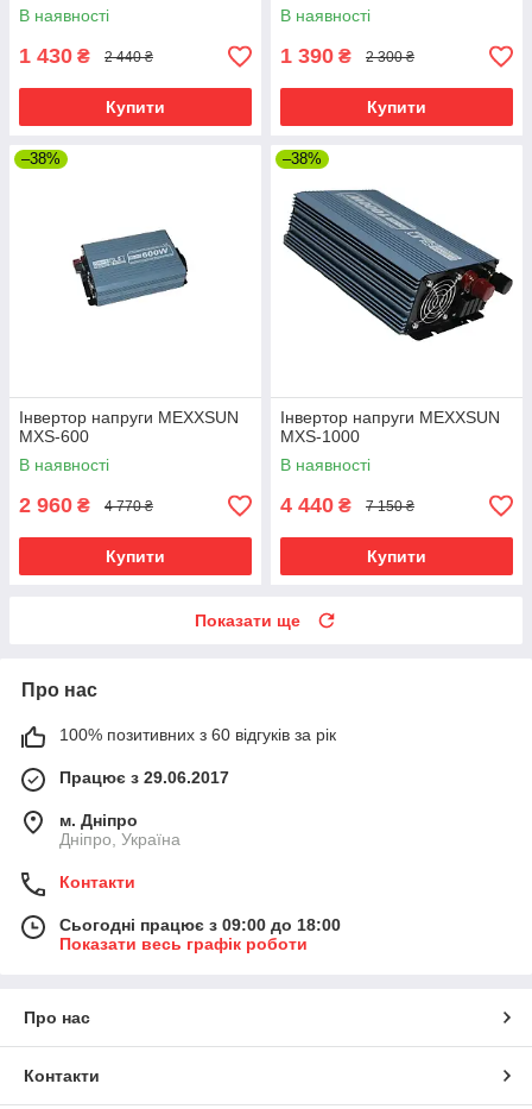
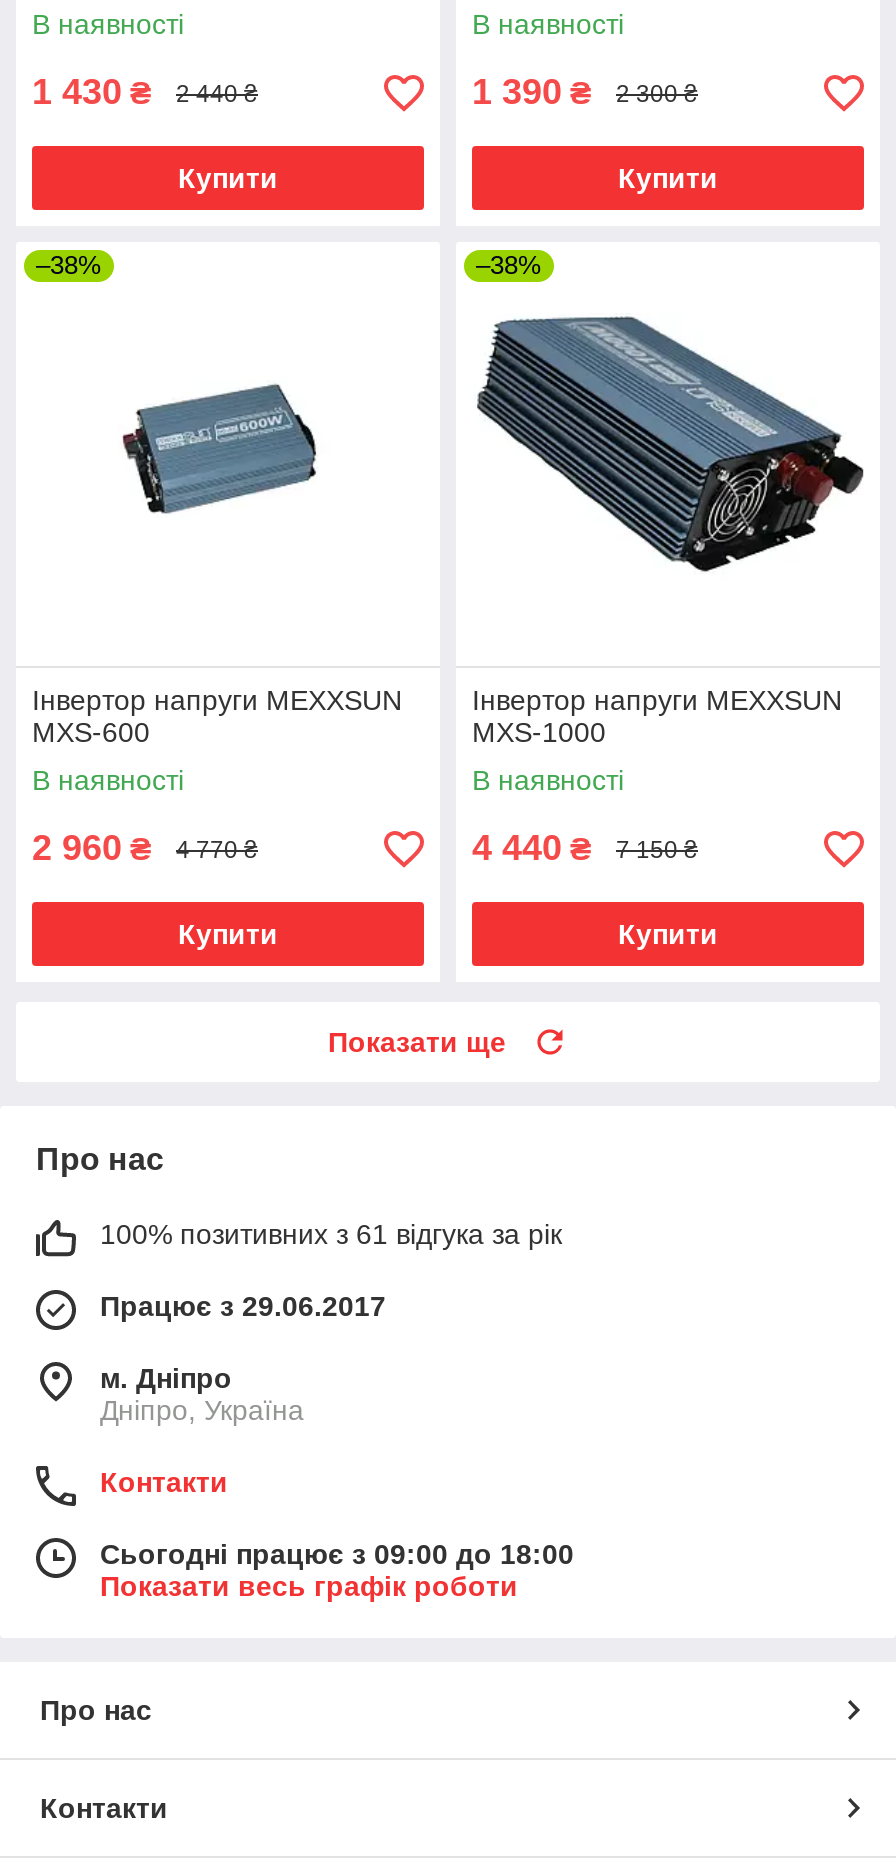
- 100% позитивних з 60 відгуків за рік
+ 100% позитивних з 61 відгука за рік
